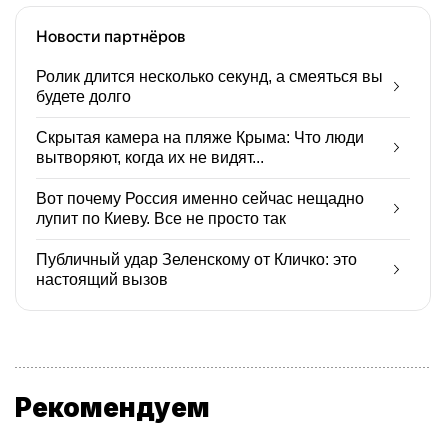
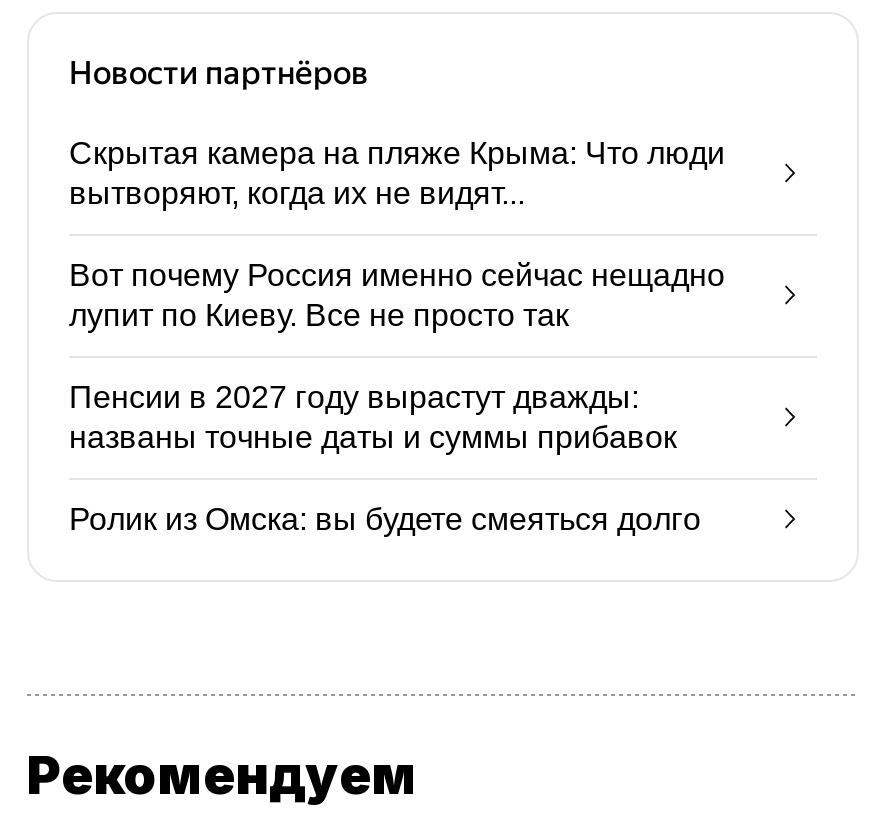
- Ролик длится несколько секунд, а смеяться вы
- будете долго

moved up: Скрытая камера на пляже Крыма: Что люди | вытворяют, когда их не видят... | Вот почему Россия именно сейчас нещадно | лупит по Киеву. Все не просто так

- Публичный удар Зеленскому от Кличко: это
- настоящий вызов
+ Пенсии в 2027 году вырастут дважды:
+ названы точные даты и суммы прибавок
+ Ролик из Омска: вы будете смеяться долго
